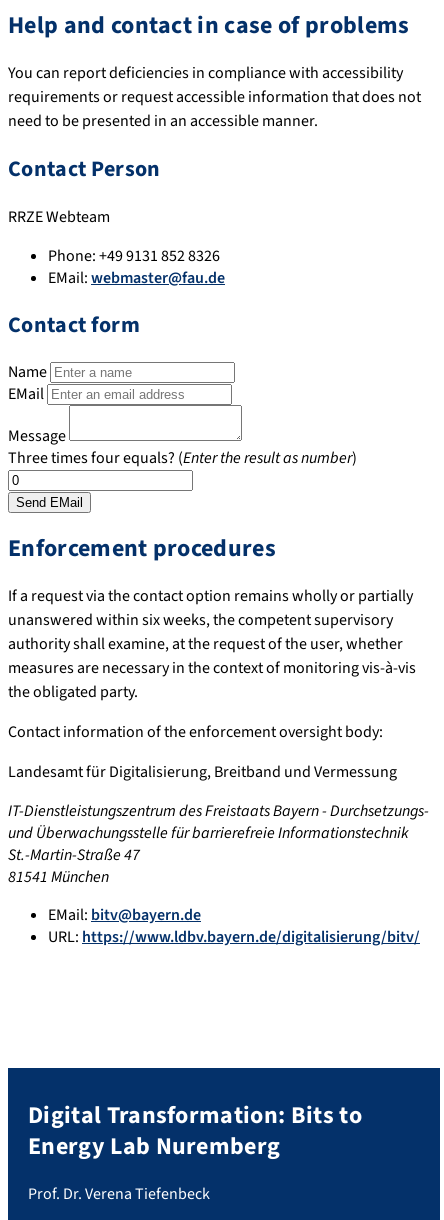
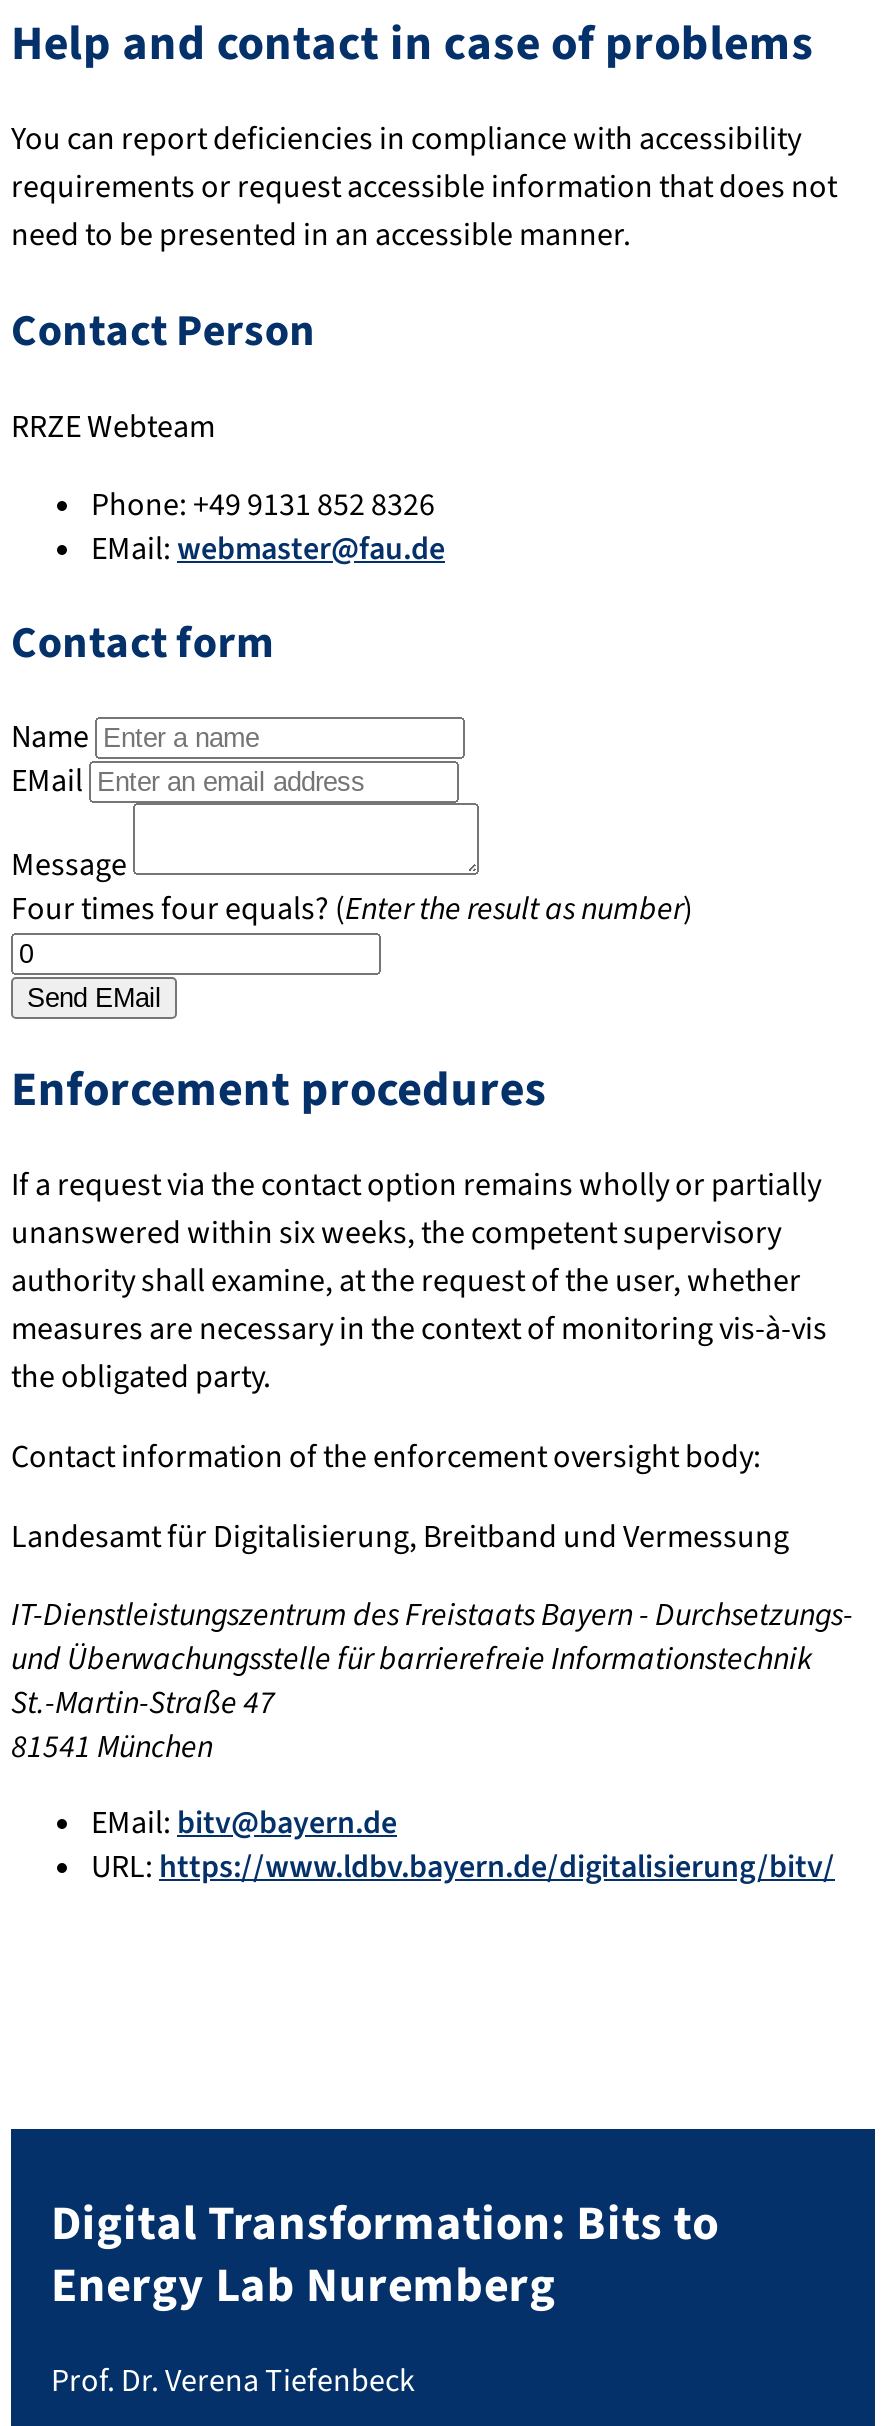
- Three times four equals? (Enter the result as number)
+ Four times four equals? (Enter the result as number)
